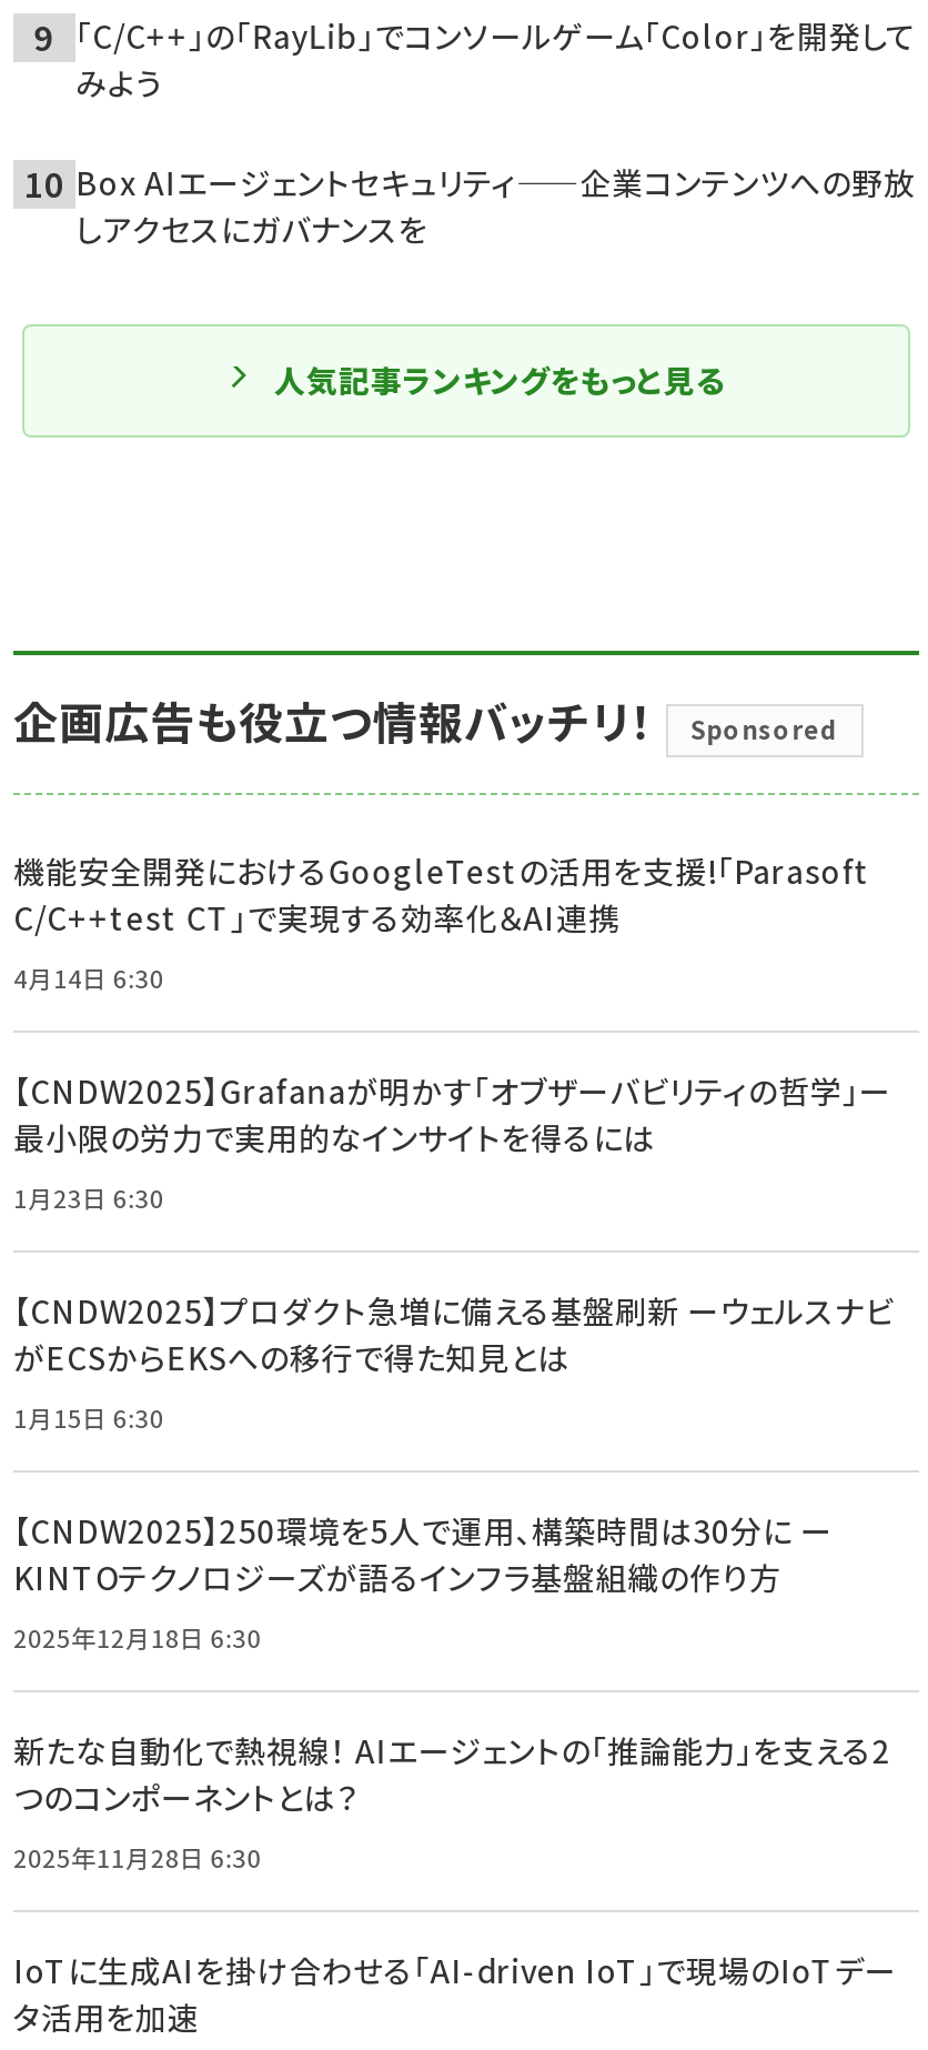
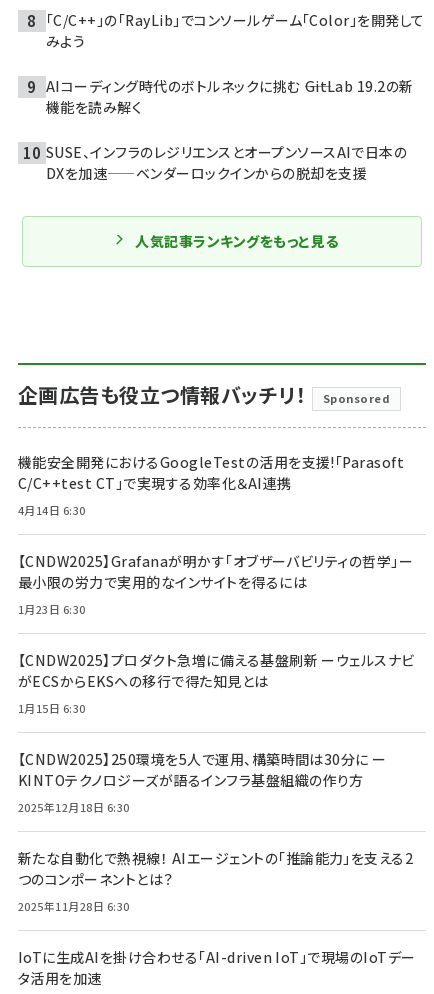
- Box AIエージェントセキュリティ——企業コンテンツへの野放
- しアクセスにガバナンスを
+ AIコーディング時代のボトルネックに挑む ――GitLab 19.2の新
+ 機能を読み解く
+ SUSE、インフラのレジリエンスとオープンソースAIで日本の
+ DXを加速——ベンダーロックインからの脱却を支援
